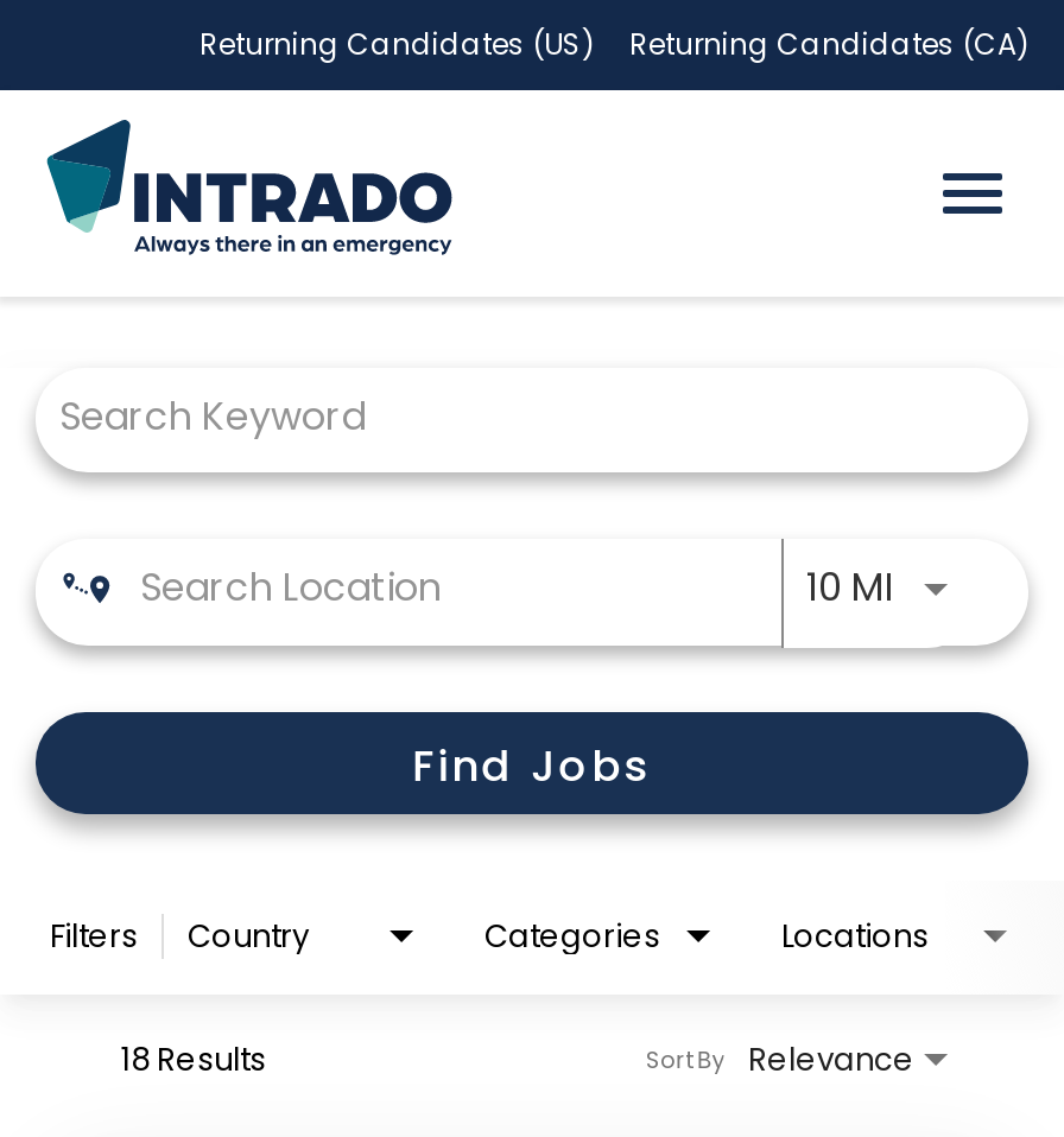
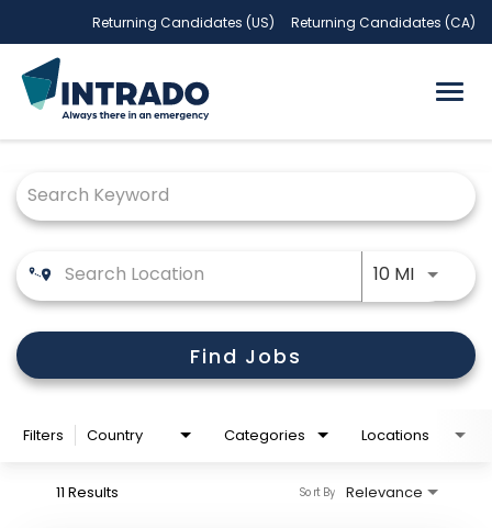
- 18 Results
+ 11 Results
